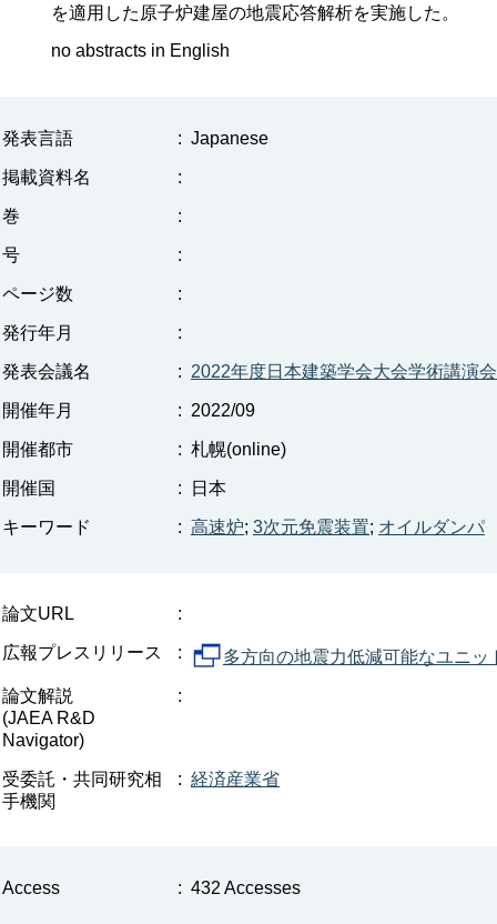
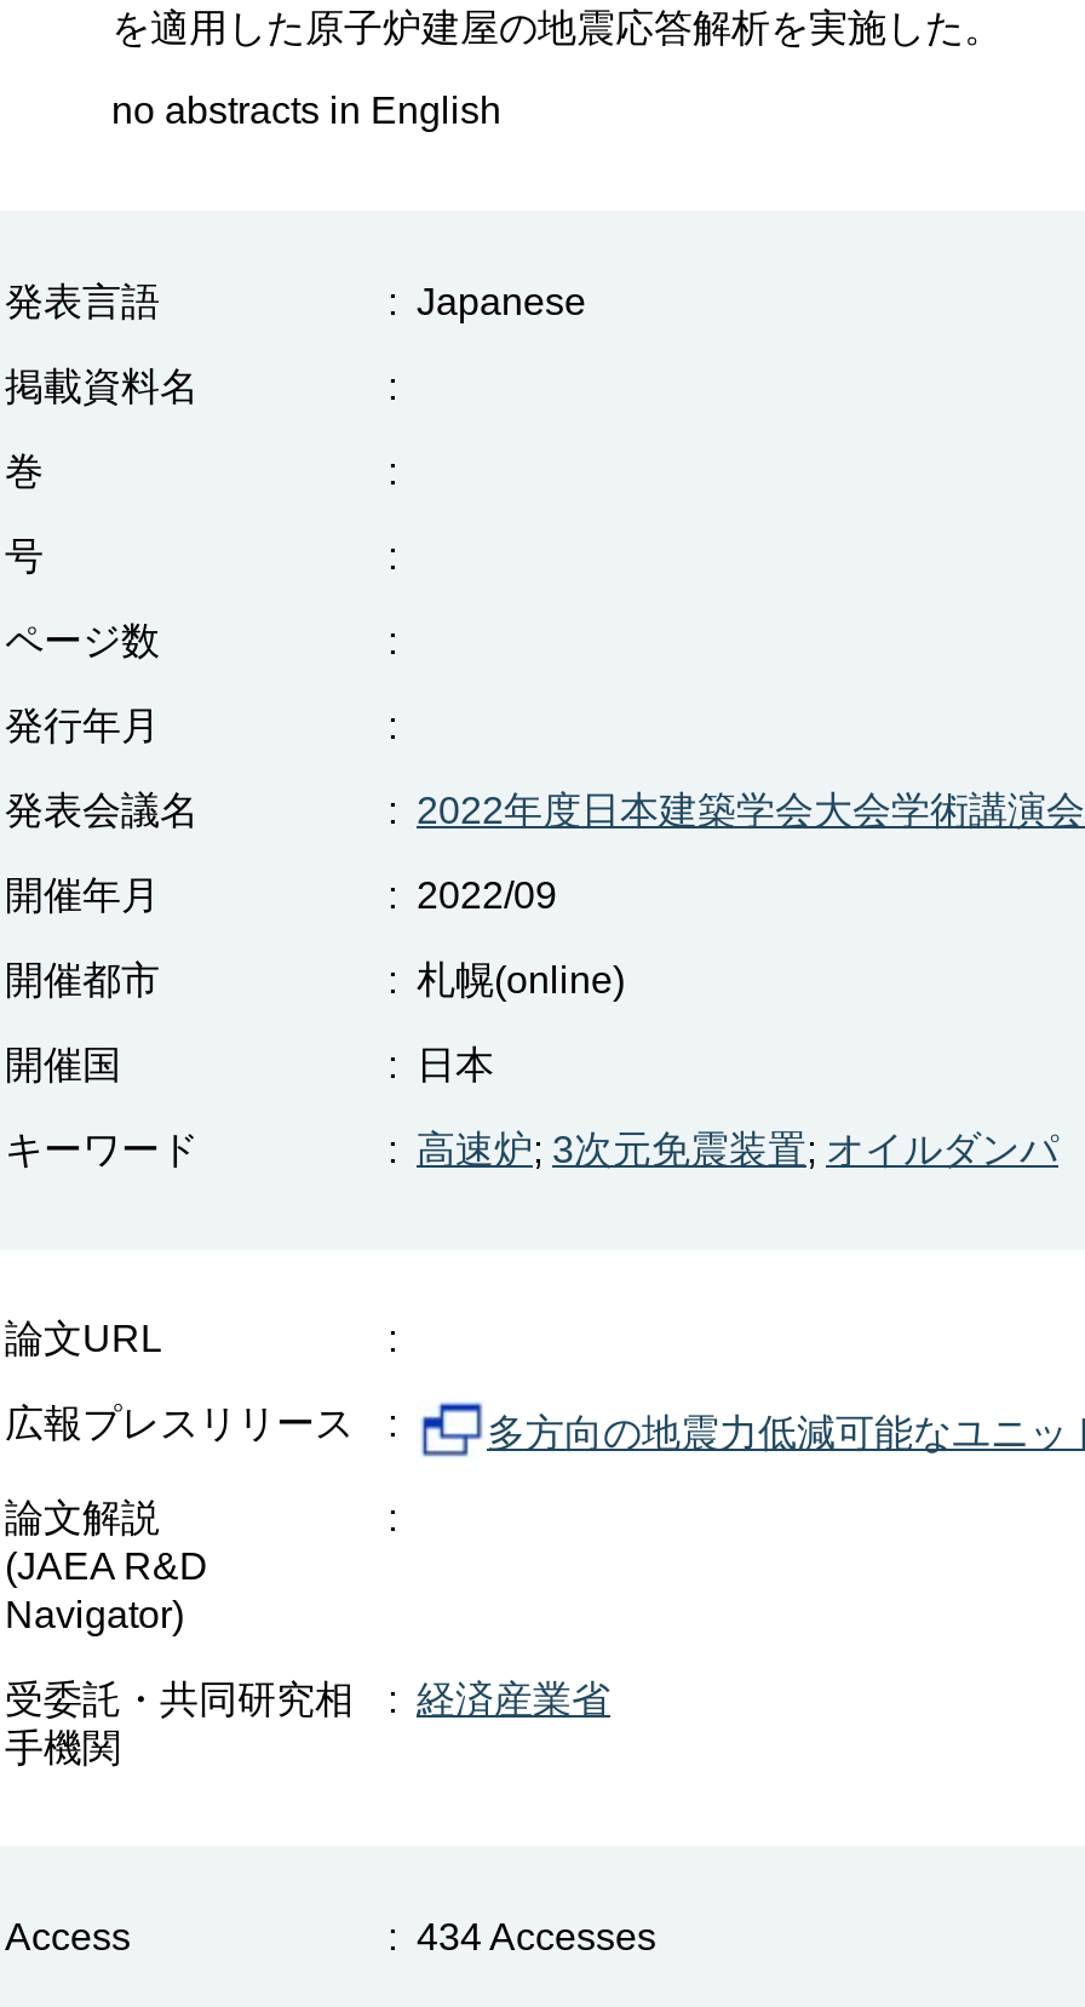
- : 432 Accesses
+ : 434 Accesses
